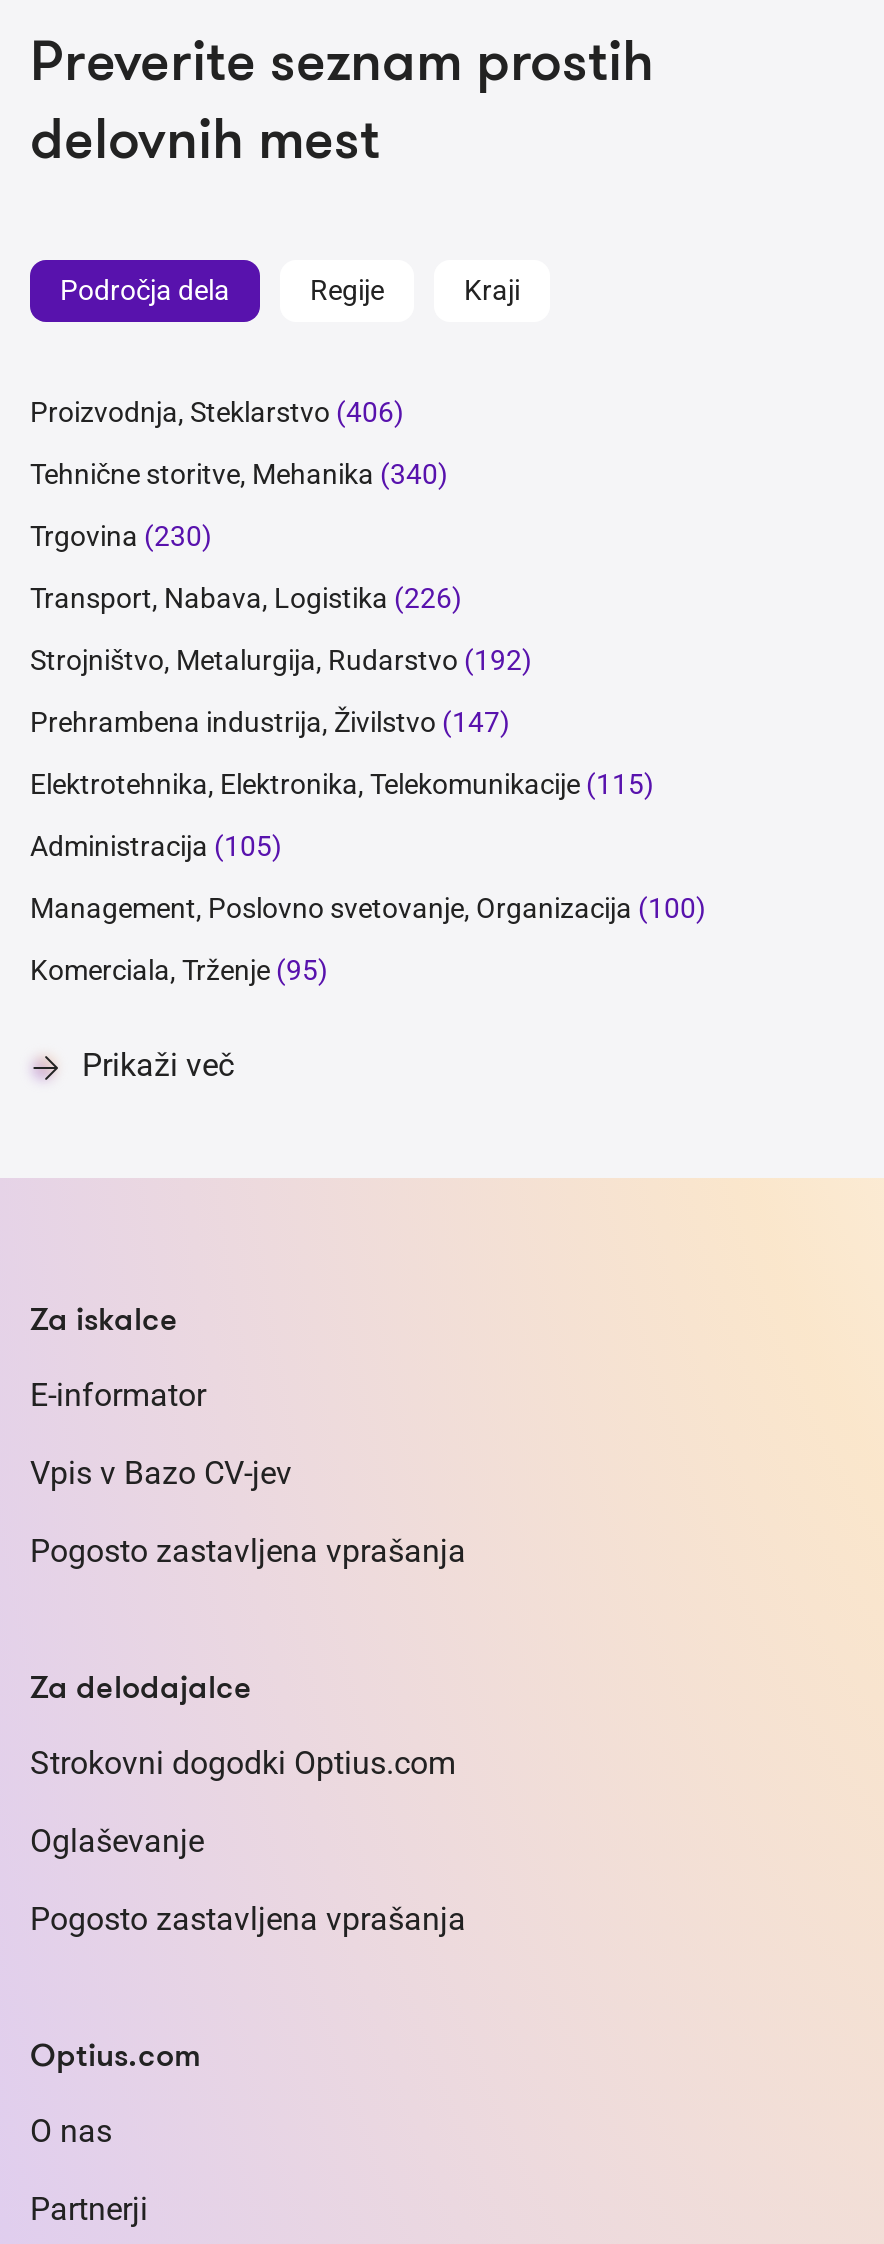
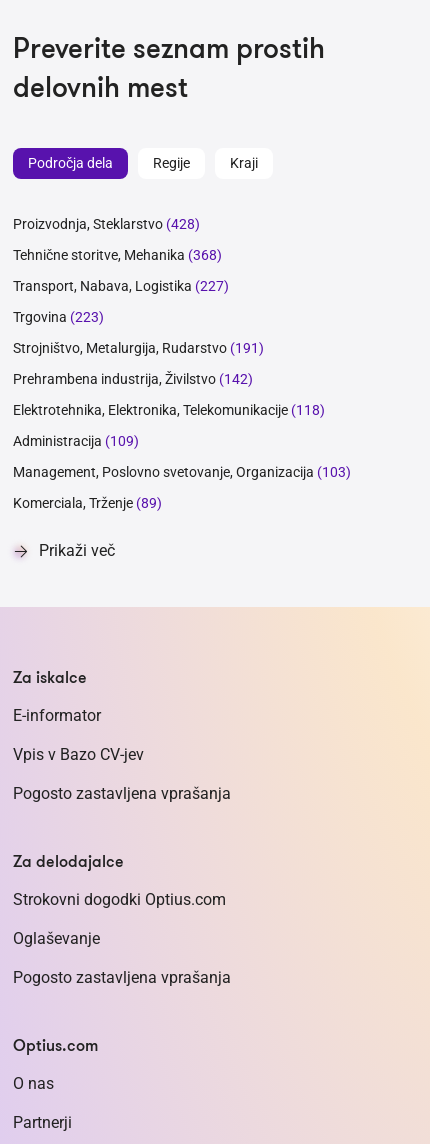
- Proizvodnja, Steklarstvo (406)
+ Proizvodnja, Steklarstvo (428)

- Tehnične storitve, Mehanika (340)
+ Tehnične storitve, Mehanika (368)

- Trgovina (230)
+ Transport, Nabava, Logistika (227)

- Transport, Nabava, Logistika (226)
+ Trgovina (223)

- Strojništvo, Metalurgija, Rudarstvo (192)
+ Strojništvo, Metalurgija, Rudarstvo (191)

- Prehrambena industrija, Živilstvo (147)
+ Prehrambena industrija, Živilstvo (142)

- Elektrotehnika, Elektronika, Telekomunikacije (115)
+ Elektrotehnika, Elektronika, Telekomunikacije (118)

- Administracija (105)
+ Administracija (109)

- Management, Poslovno svetovanje, Organizacija (100)
+ Management, Poslovno svetovanje, Organizacija (103)

- Komerciala, Trženje (95)
+ Komerciala, Trženje (89)
